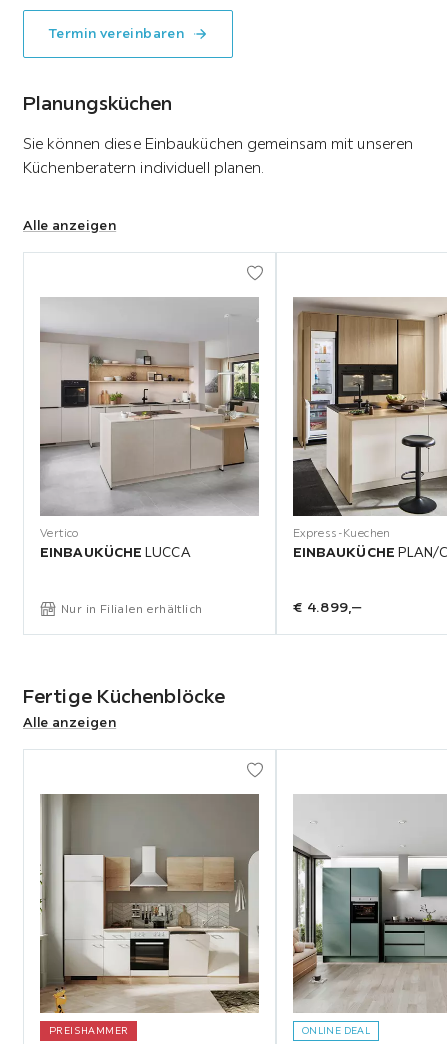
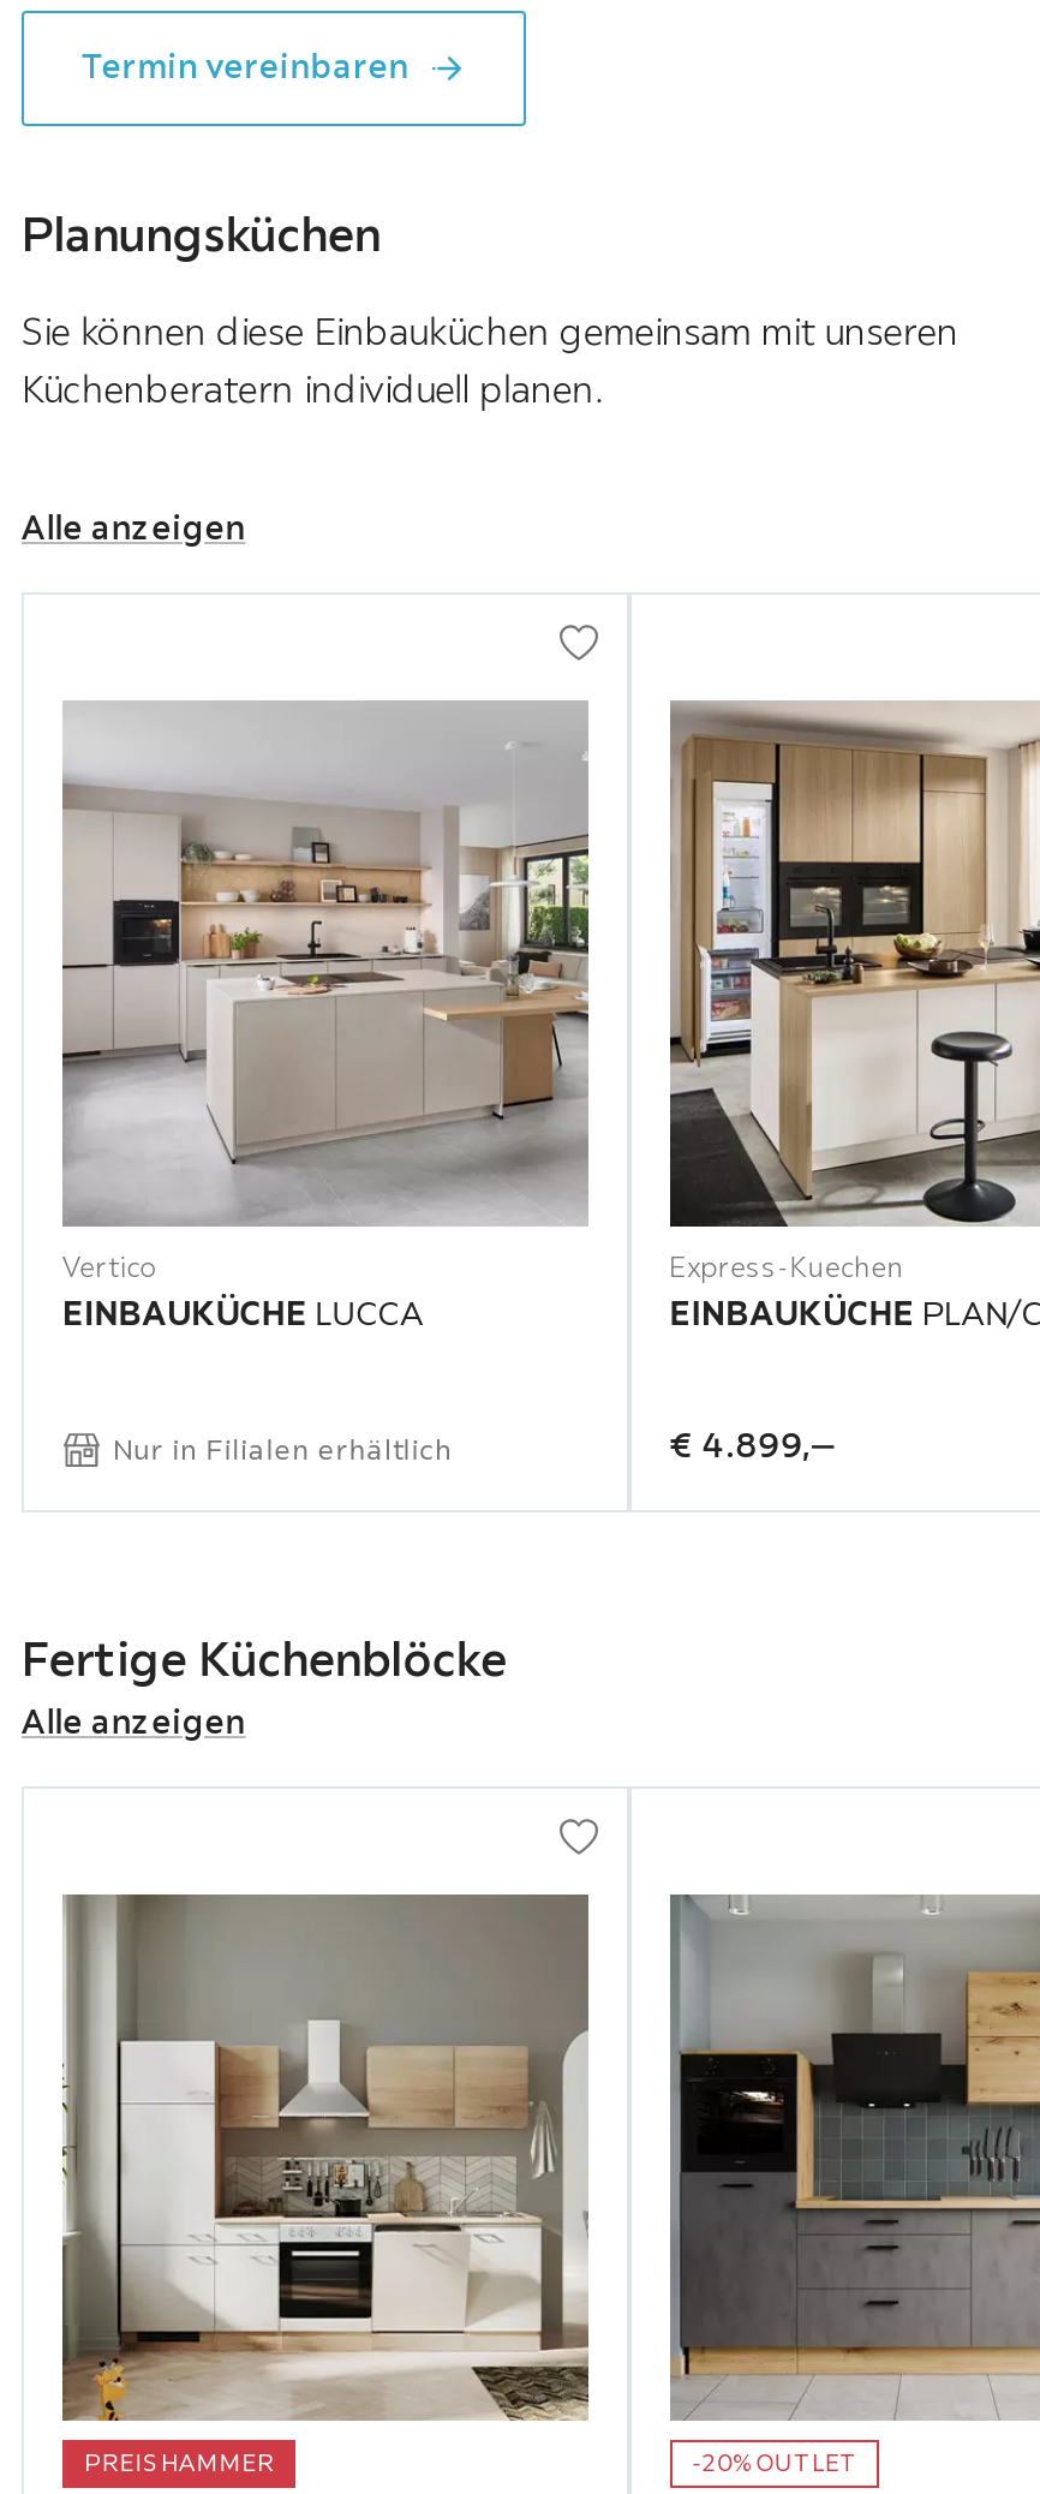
- [image]
- ONLINE DEAL
+ [image]
+ -20% OUTLET
